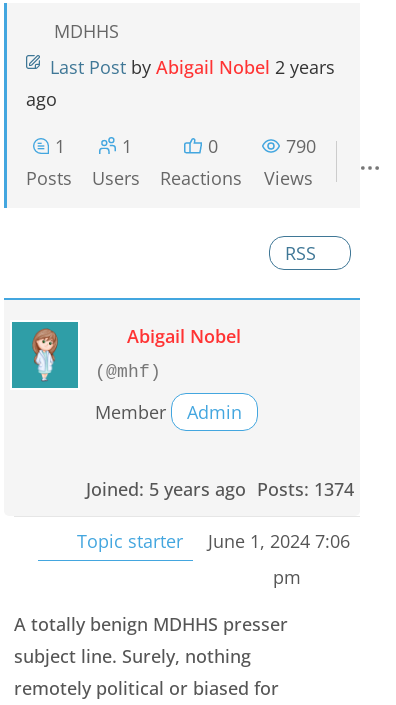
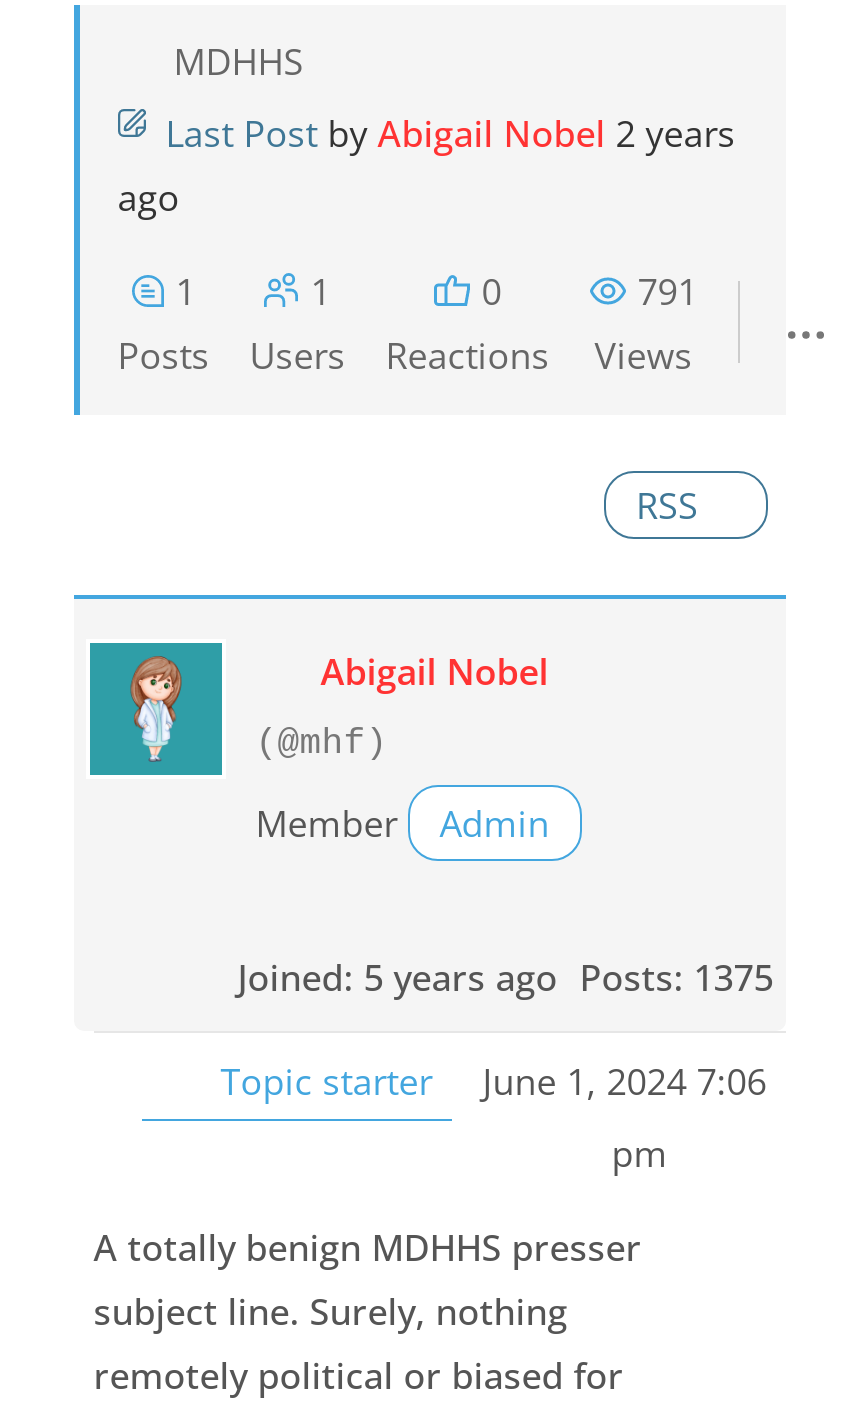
- 790
+ 791

- Joined: 5 years ago Posts: 1374
+ Joined: 5 years ago Posts: 1375
